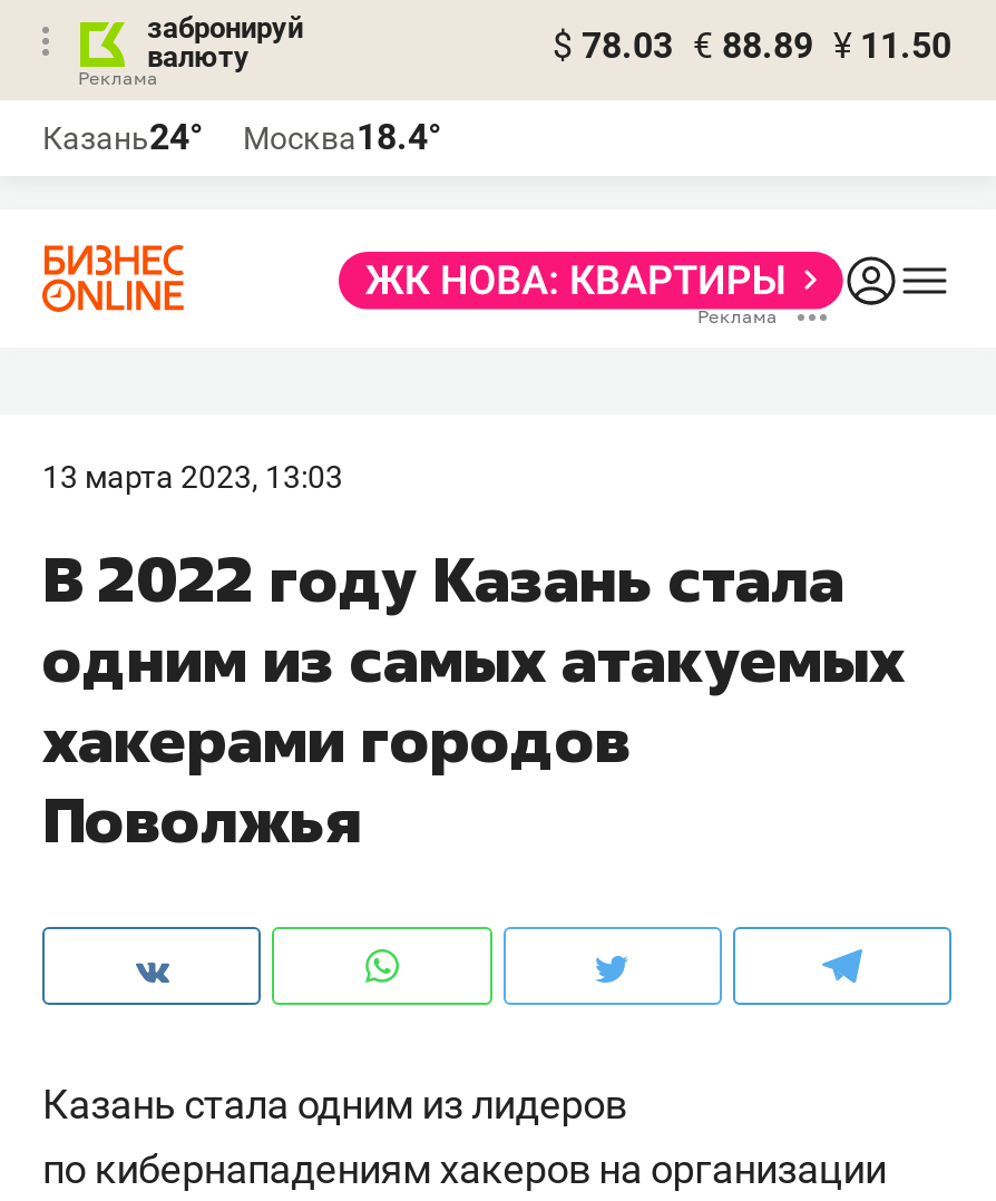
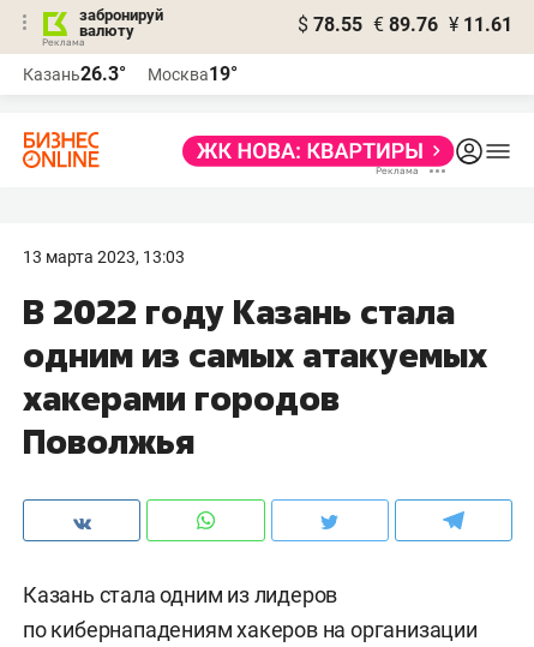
- $ 78.03 € 88.89 ¥ 11.50
+ $ 78.55 € 89.76 ¥ 11.61

- Казань24°
+ Казань26.3°

- Москва18.4°
+ Москва19°
